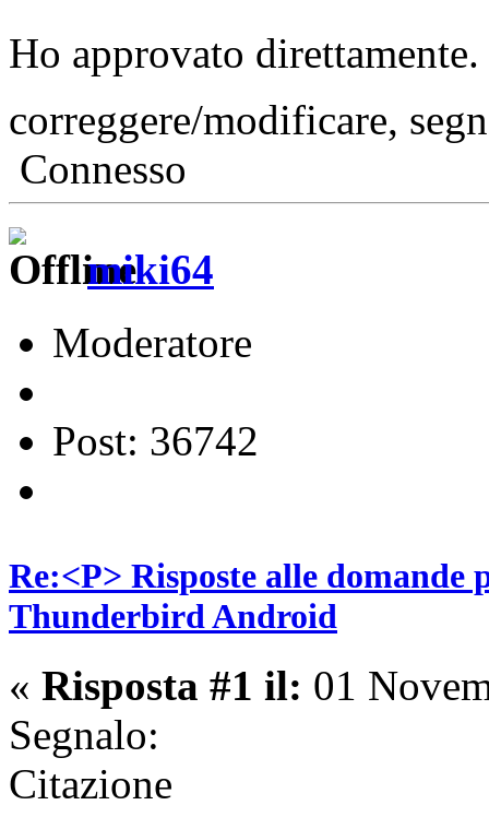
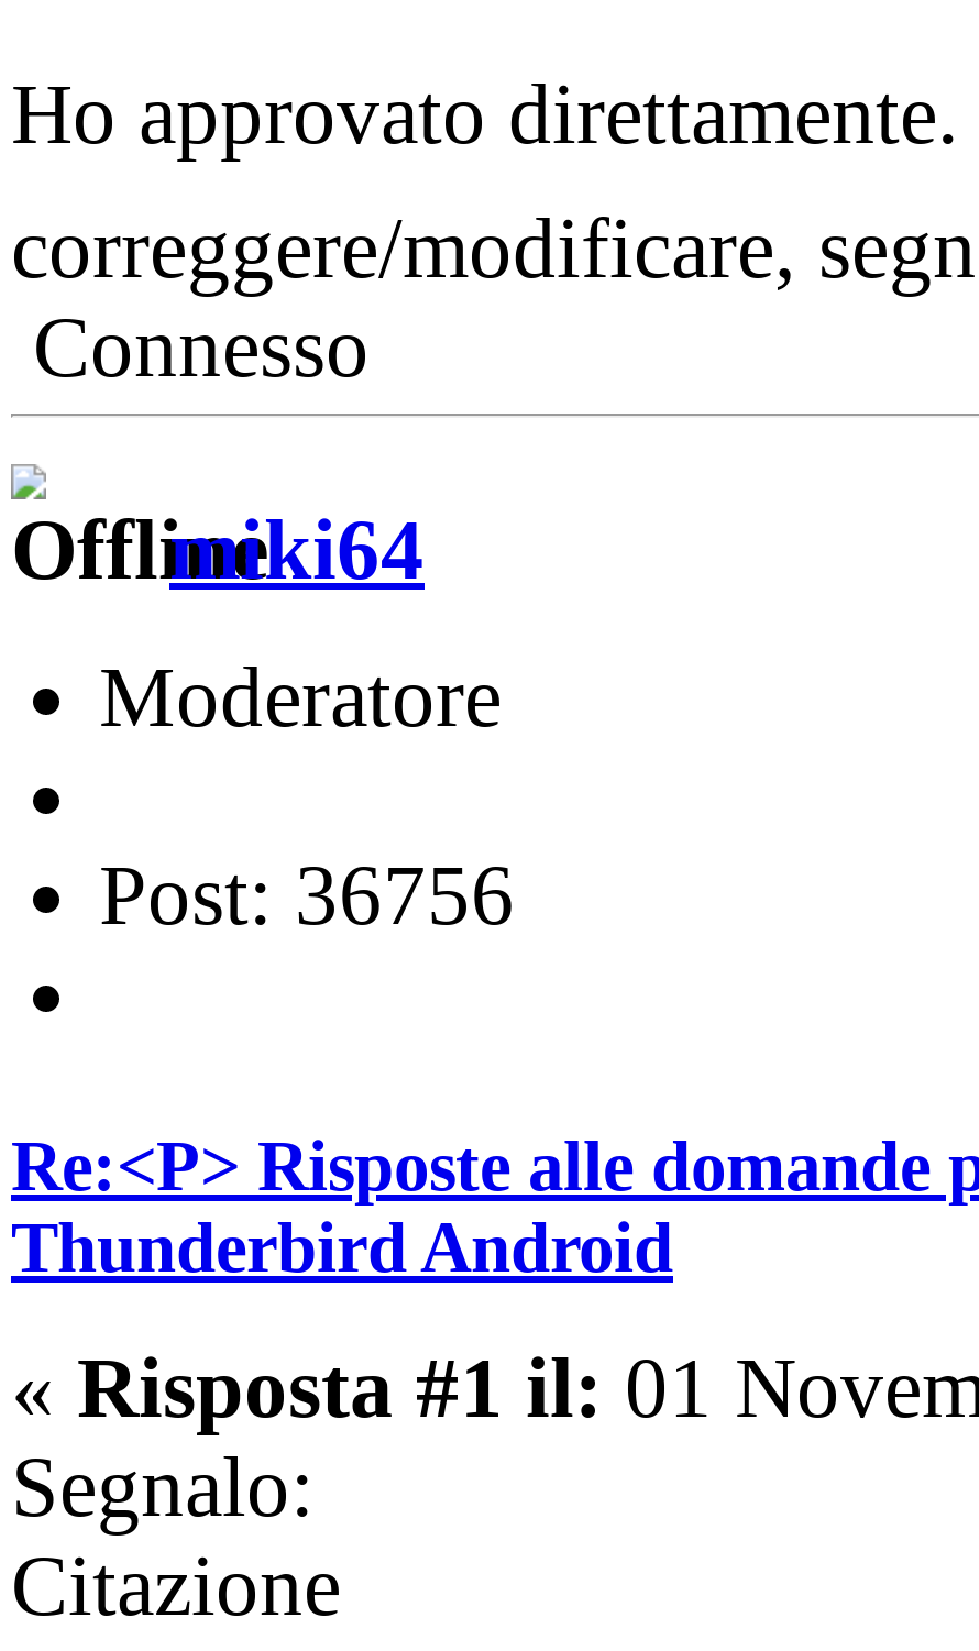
- Post: 36742
+ Post: 36756
